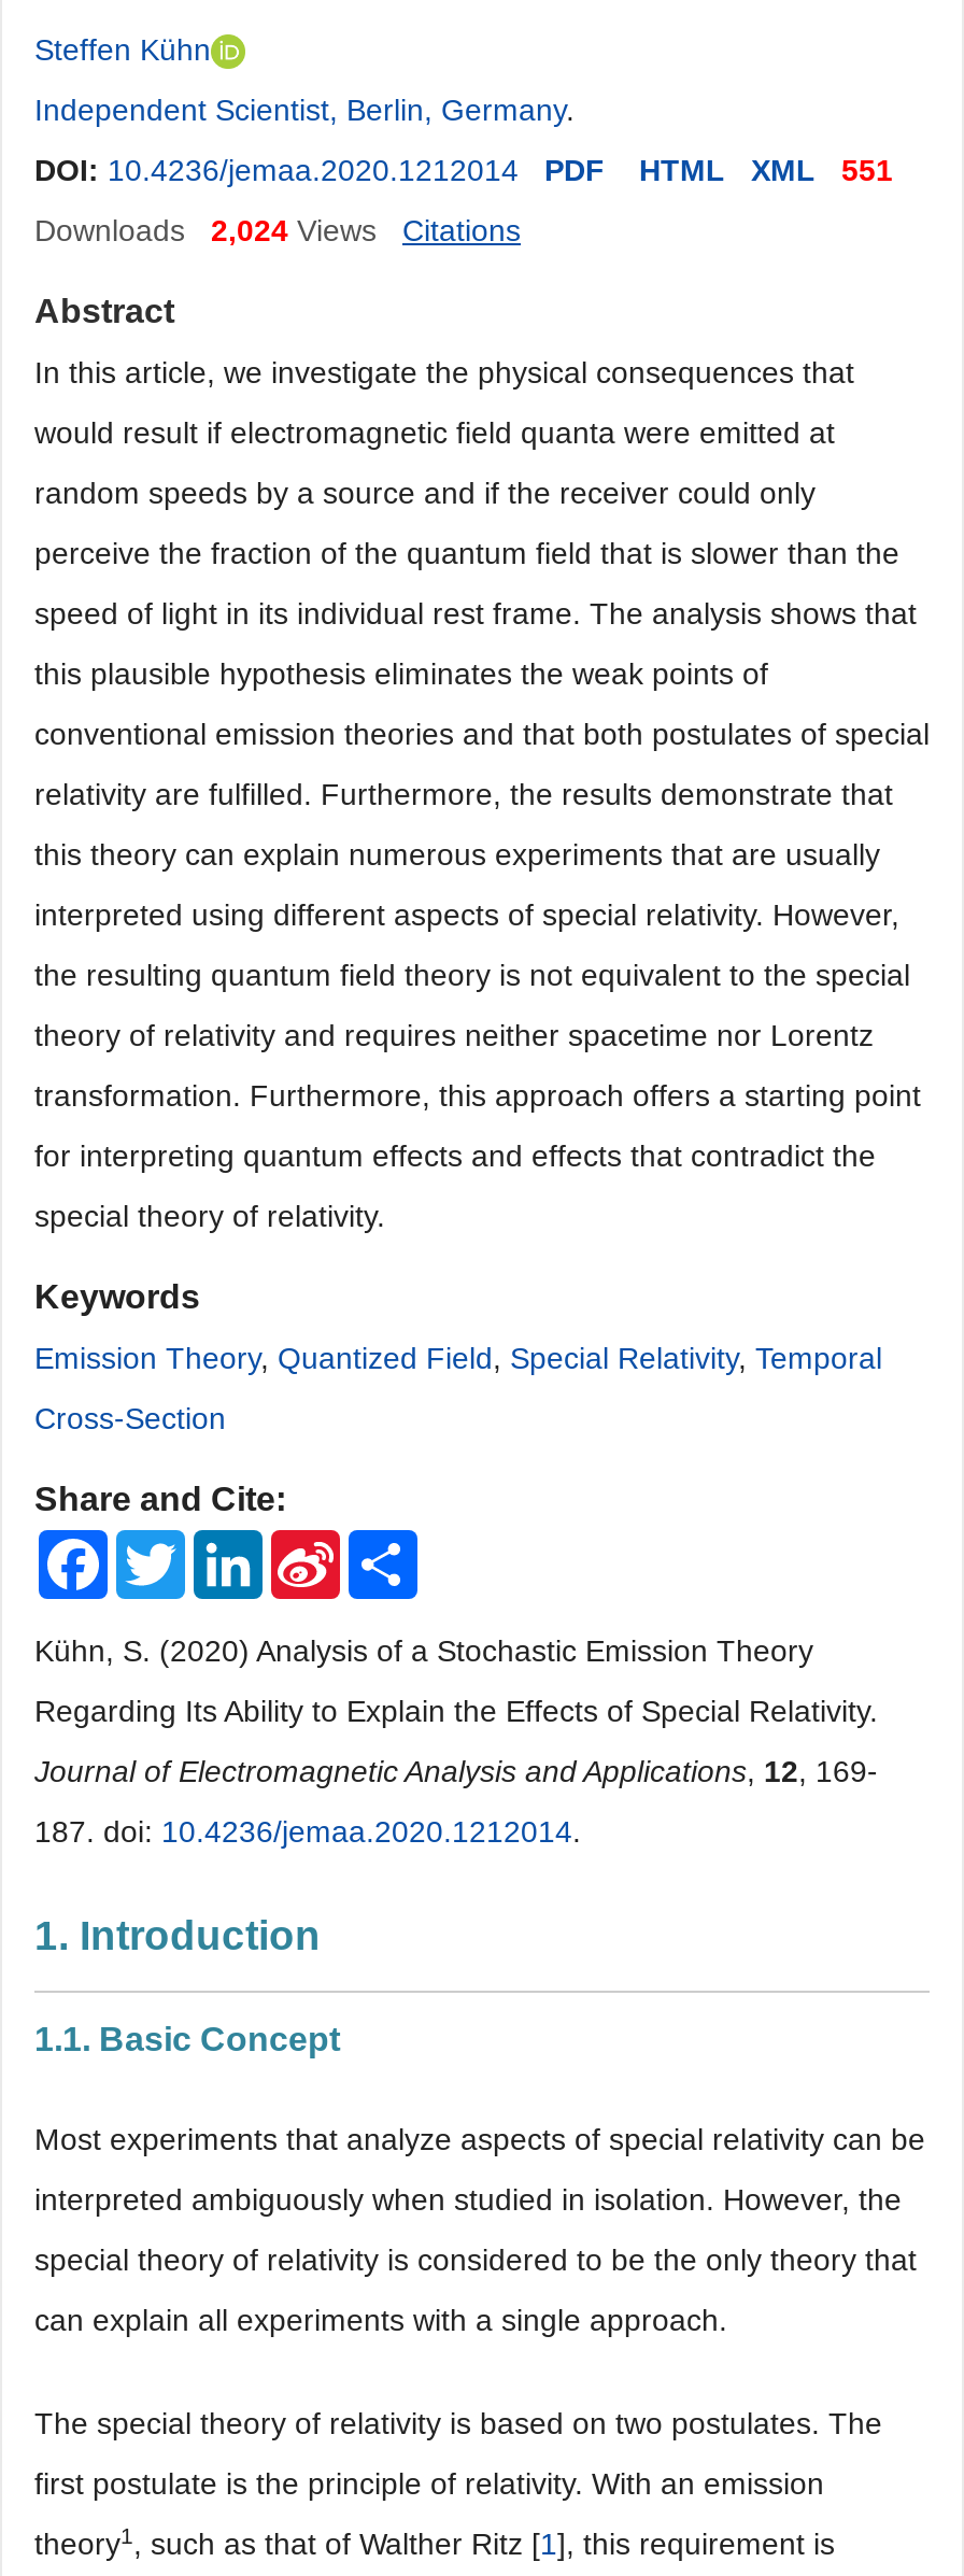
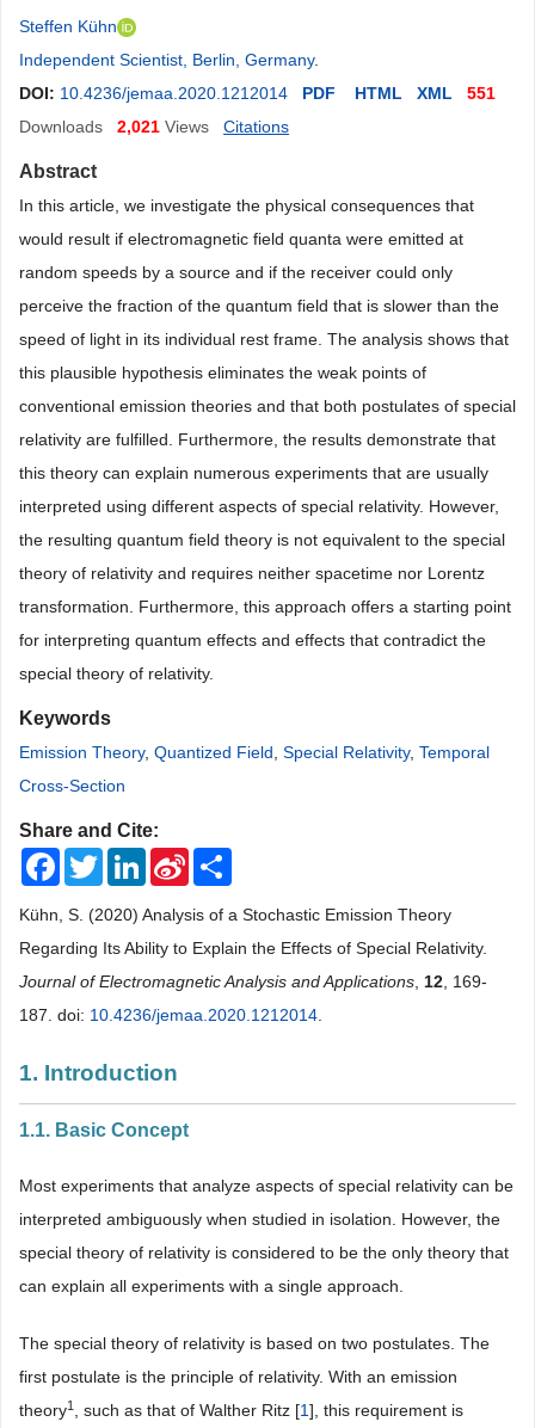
- Downloads 2,024 Views
+ Downloads 2,021 Views
